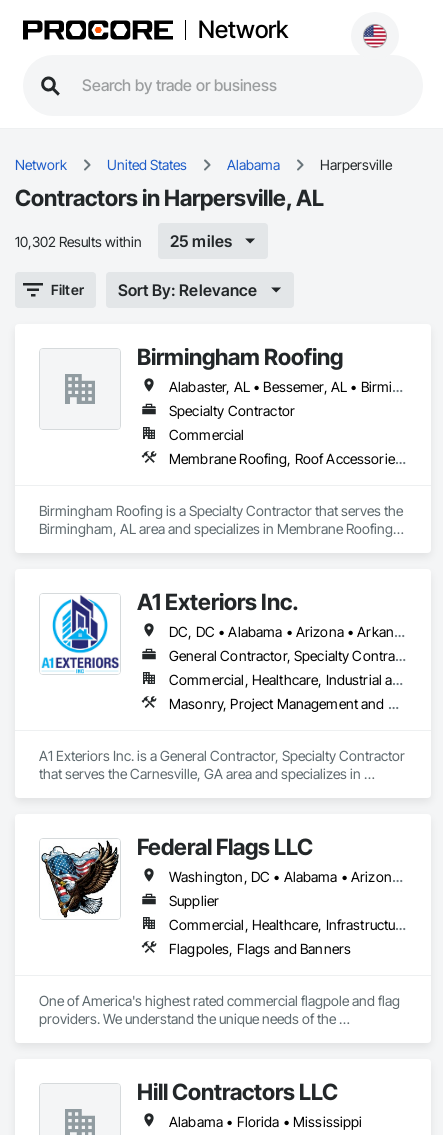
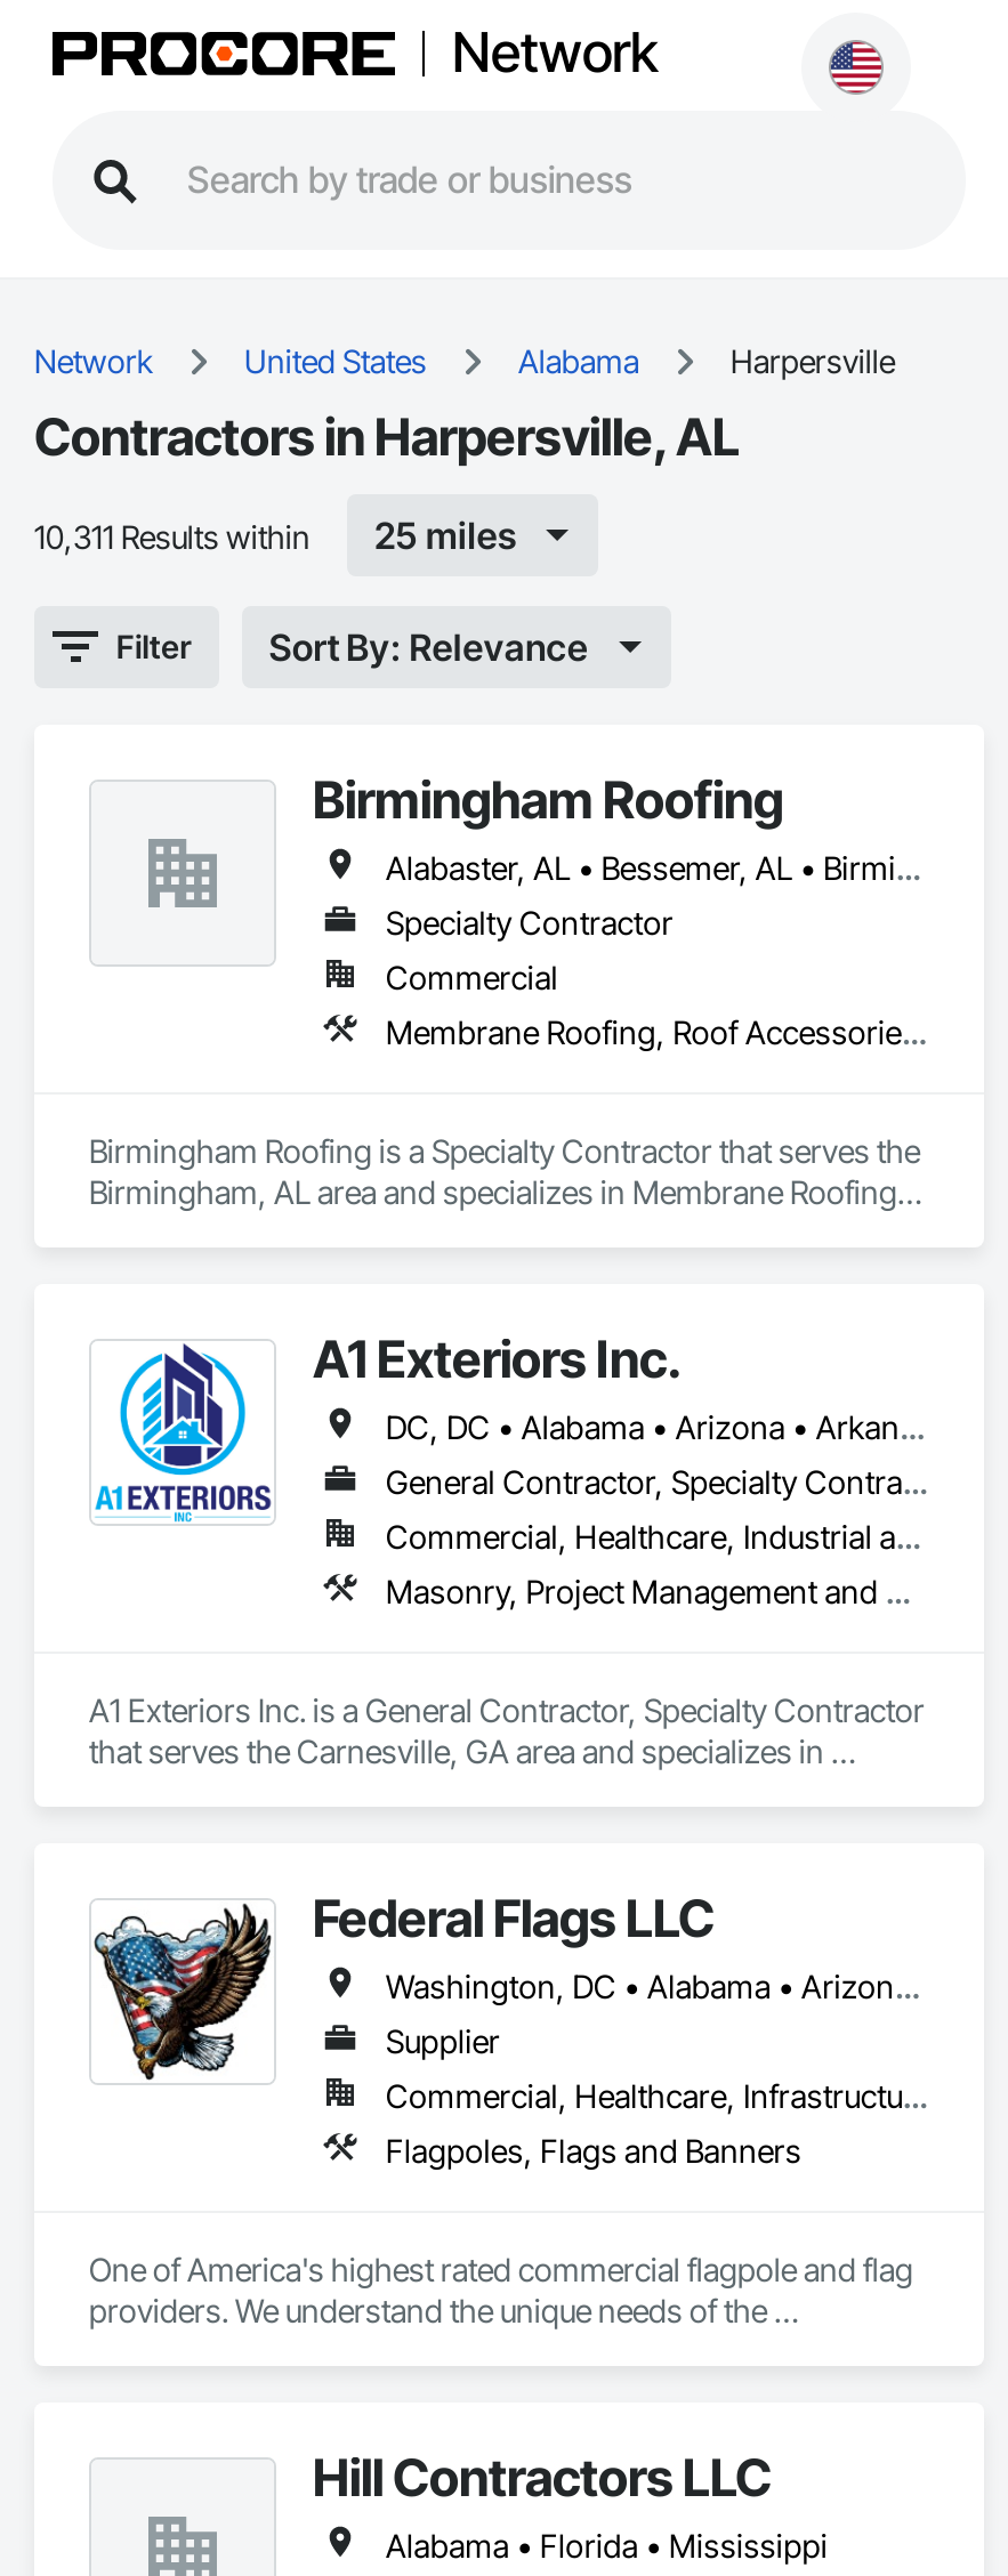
- 10,302 Results within
+ 10,311 Results within
